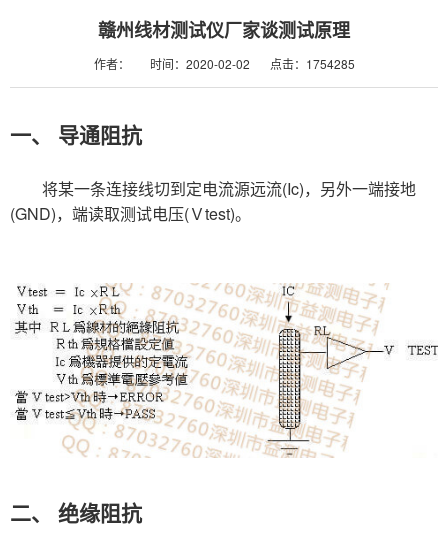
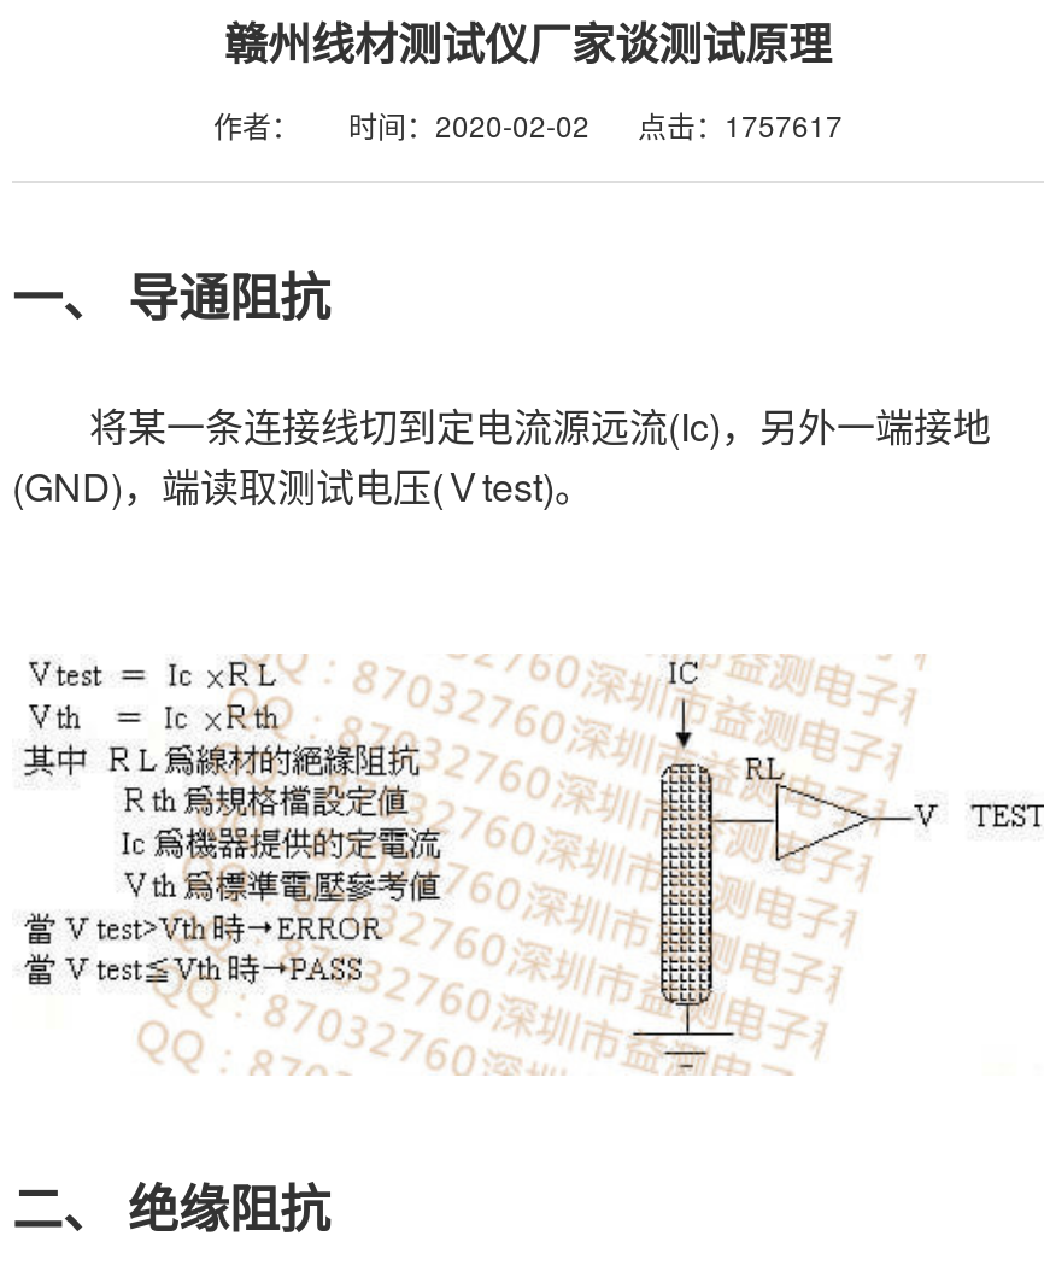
- 作者： 时间：2020-02-02 点击：1754285
+ 作者： 时间：2020-02-02 点击：1757617
